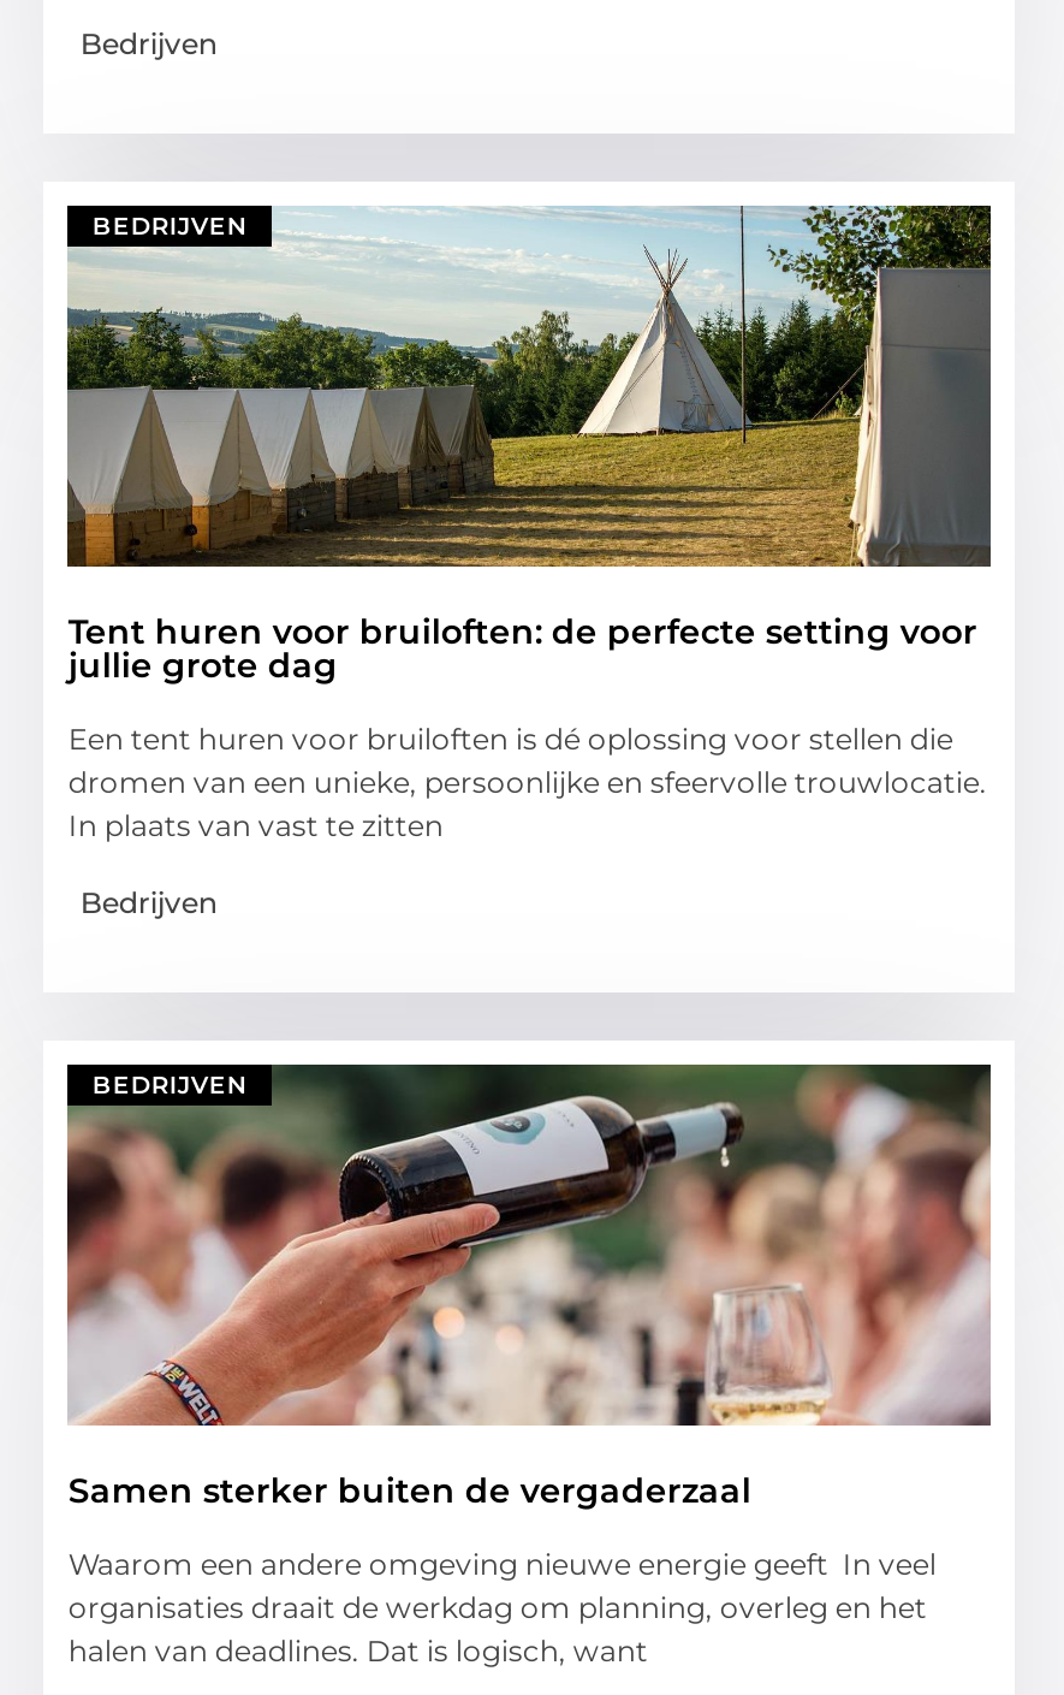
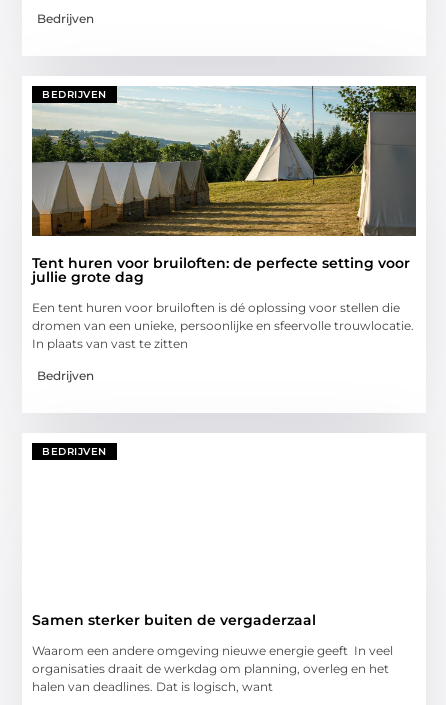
- [image]
